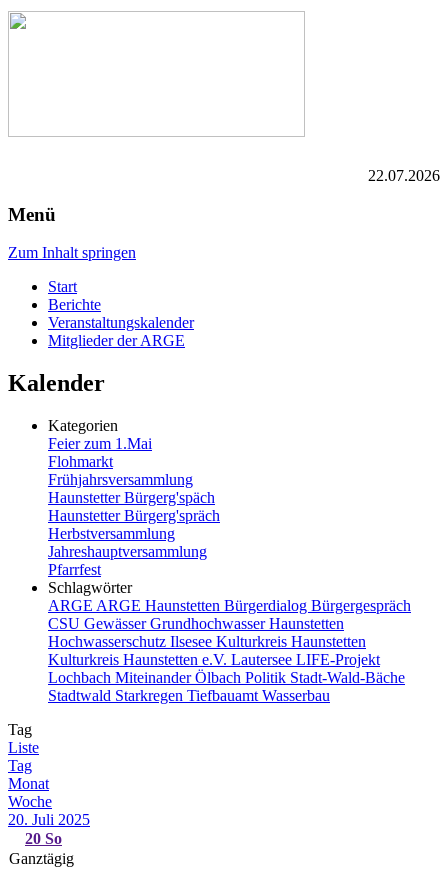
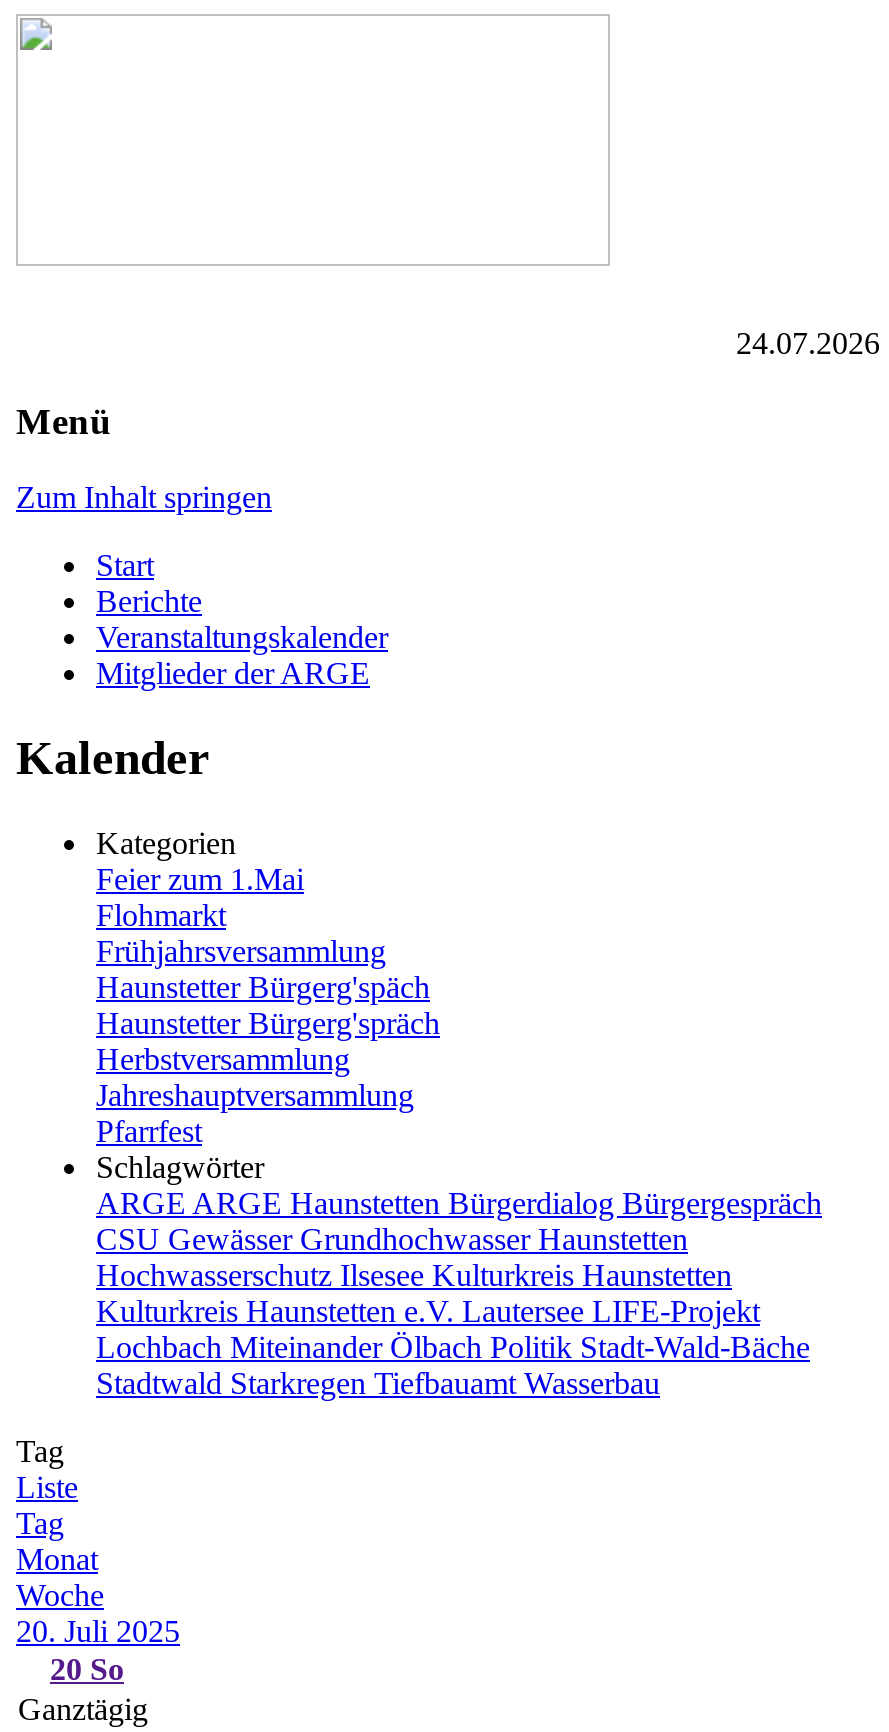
- 22.07.2026
+ 24.07.2026
